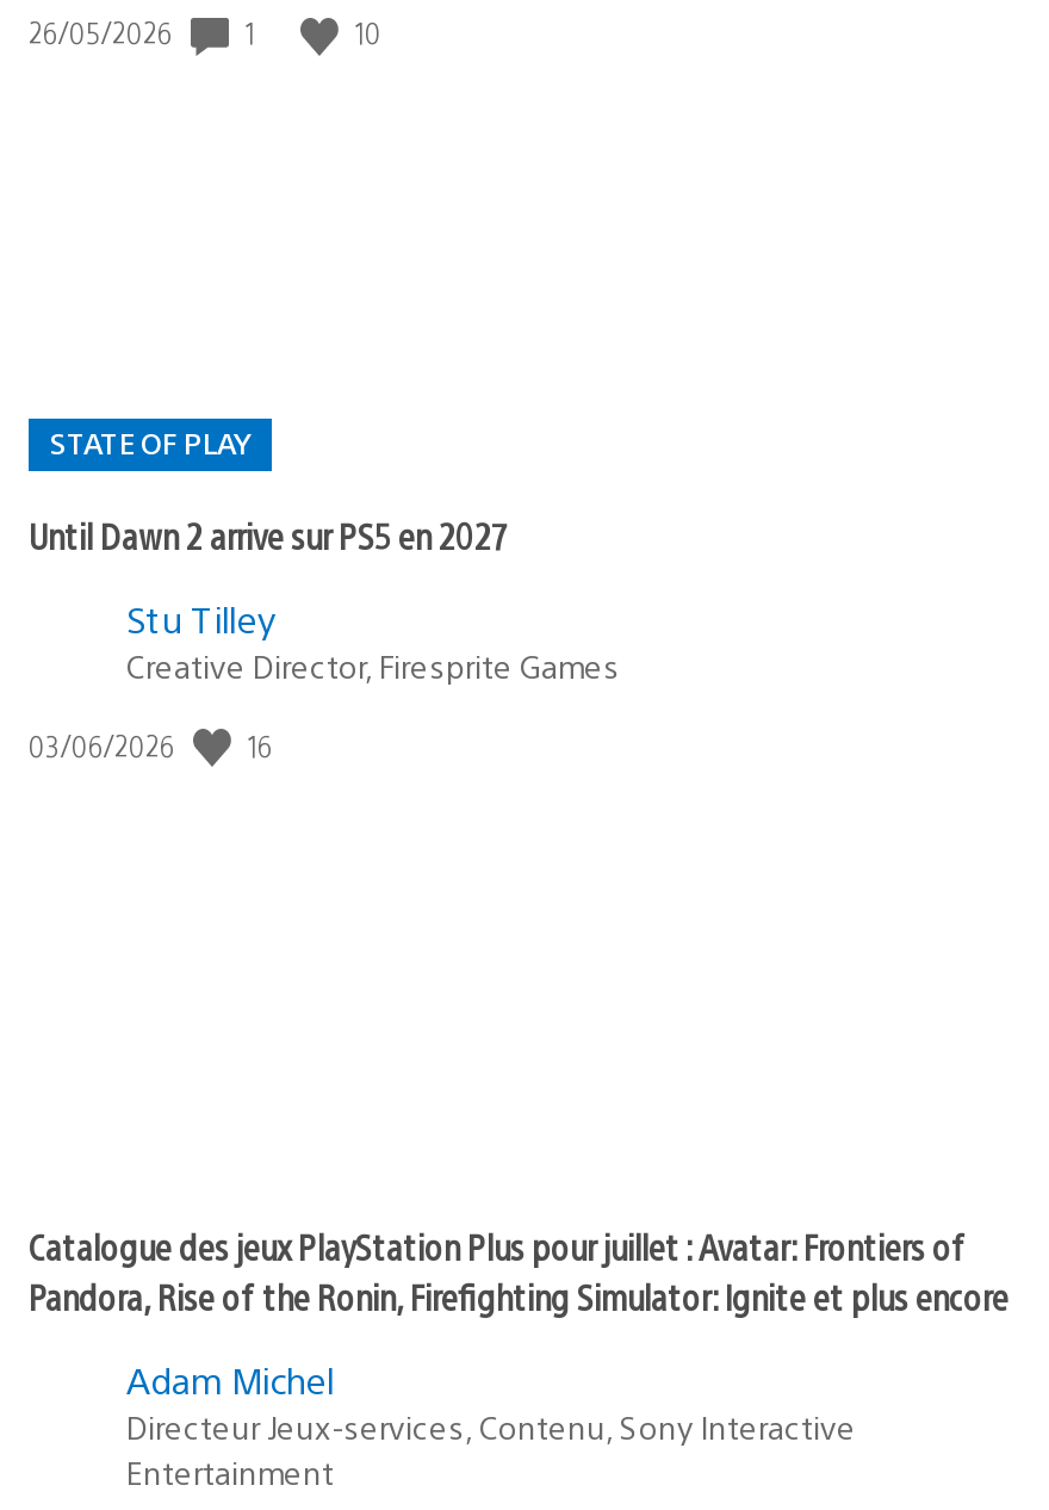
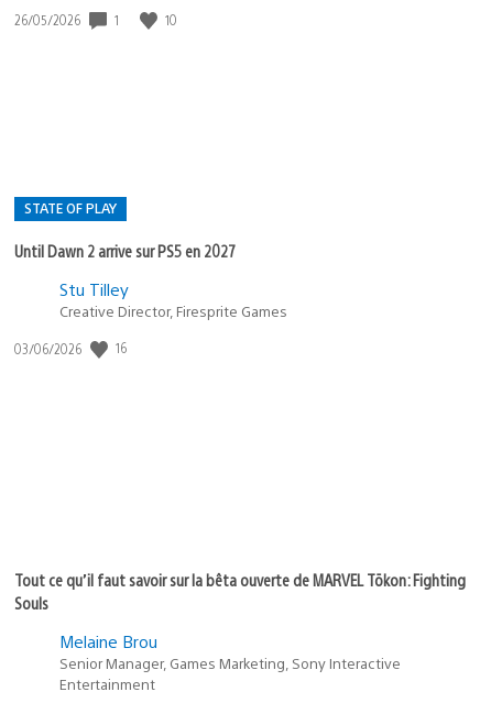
- Catalogue des jeux PlayStation Plus pour juillet : Avatar: Frontiers of
- Pandora, Rise of the Ronin, Firefighting Simulator: Ignite et plus encore
+ Tout ce qu’il faut savoir sur la bêta ouverte de MARVEL Tōkon: Fighting
+ Souls

- Adam Michel
- Directeur Jeux-services, Contenu, Sony Interactive
+ Melaine Brou
+ Senior Manager, Games Marketing, Sony Interactive
